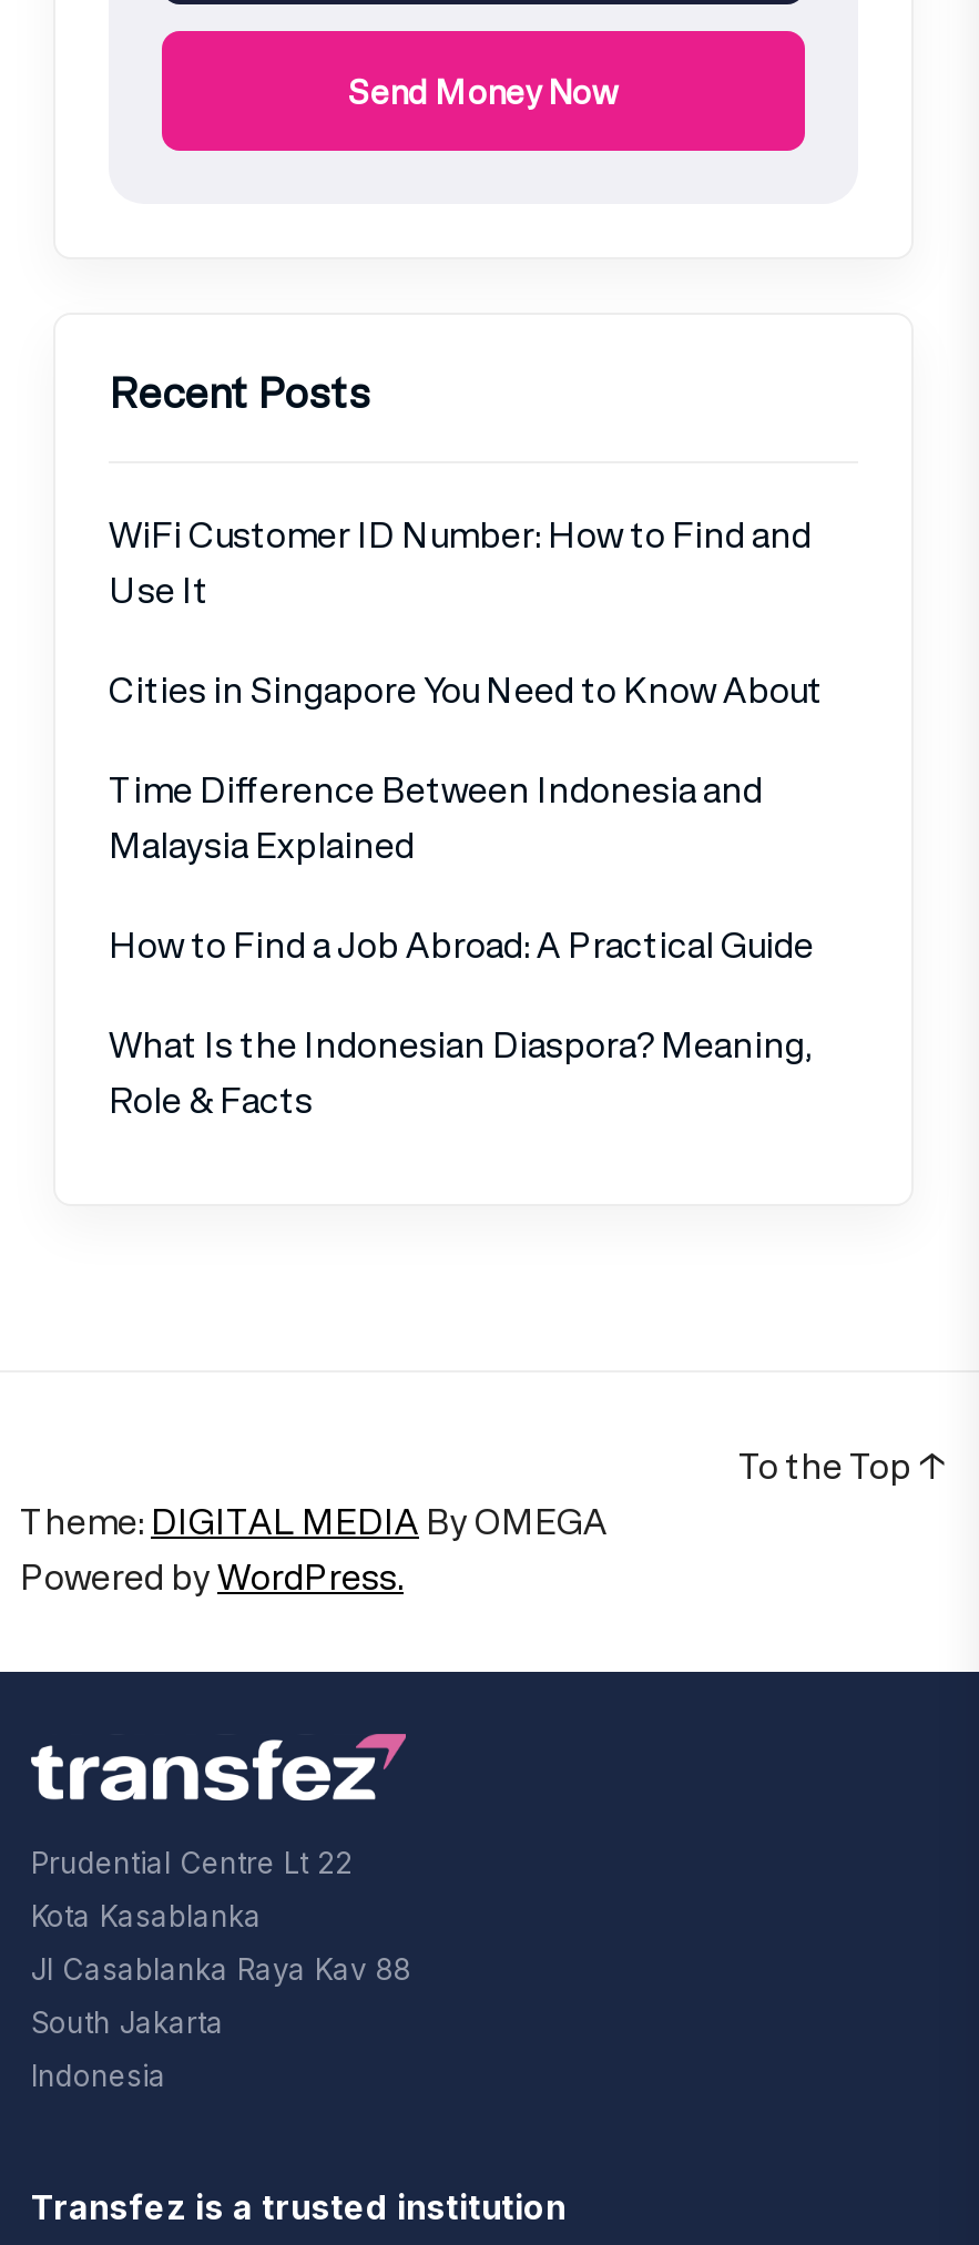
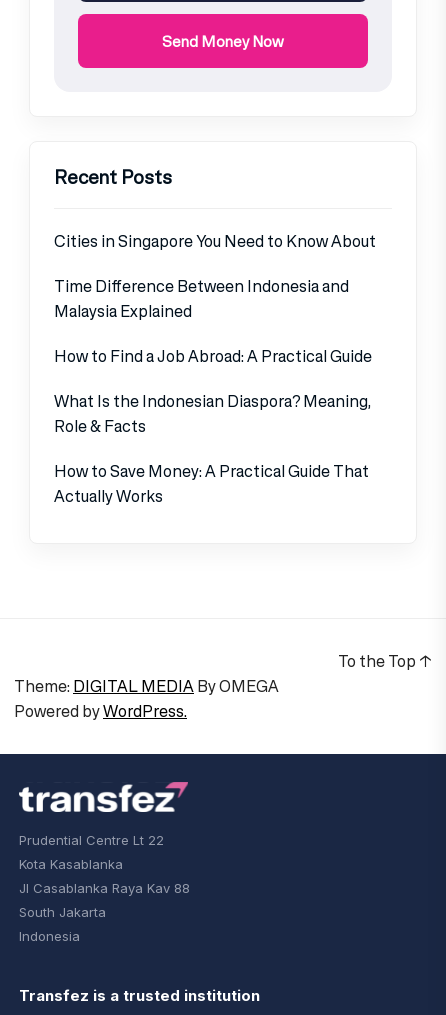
- WiFi Customer ID Number: How to Find and
- Use It

moved up: Cities in Singapore You Need to Know About | Time Difference Between Indonesia and | Malaysia Explained | How to Find a Job Abroad: A Practical Guide | What Is the Indonesian Diaspora? Meaning, | Role & Facts

+ How to Save Money: A Practical Guide That
+ Actually Works
